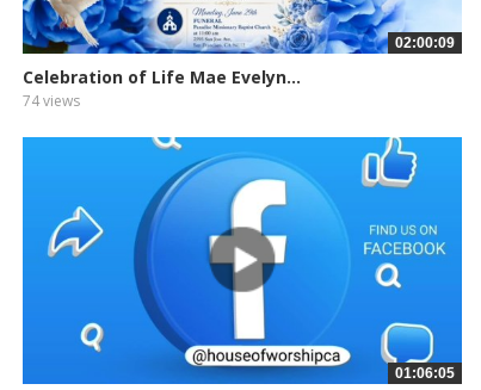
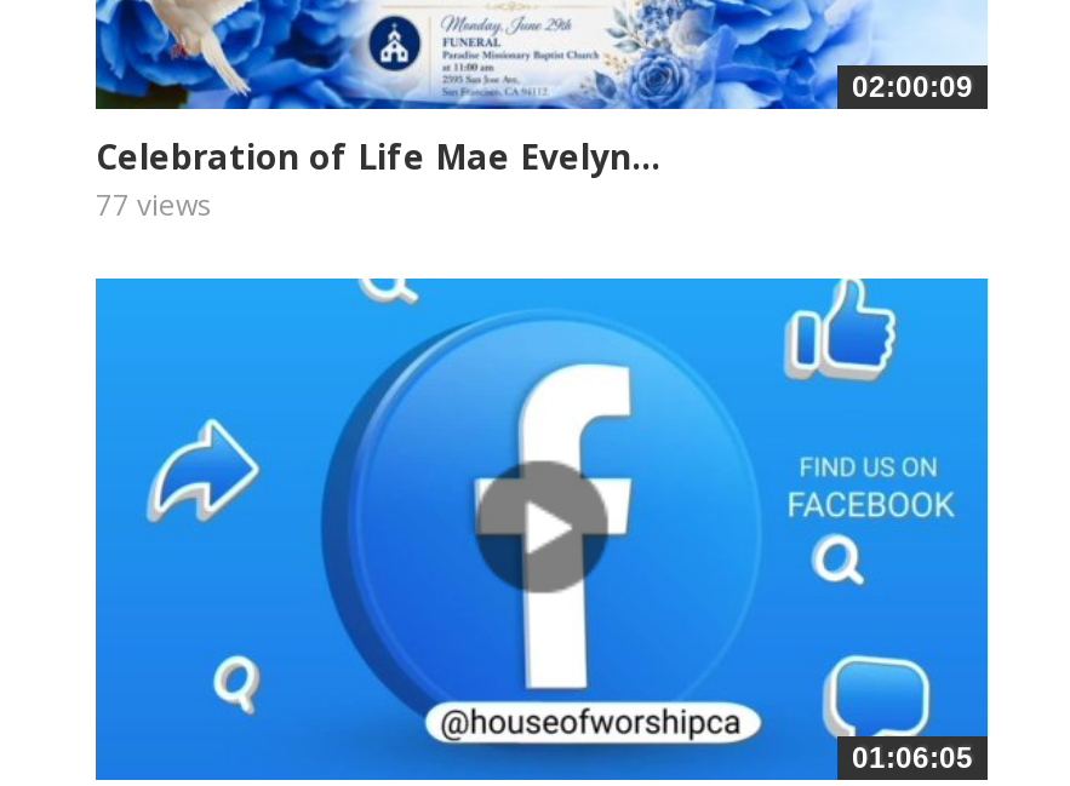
- 74 views
+ 77 views
